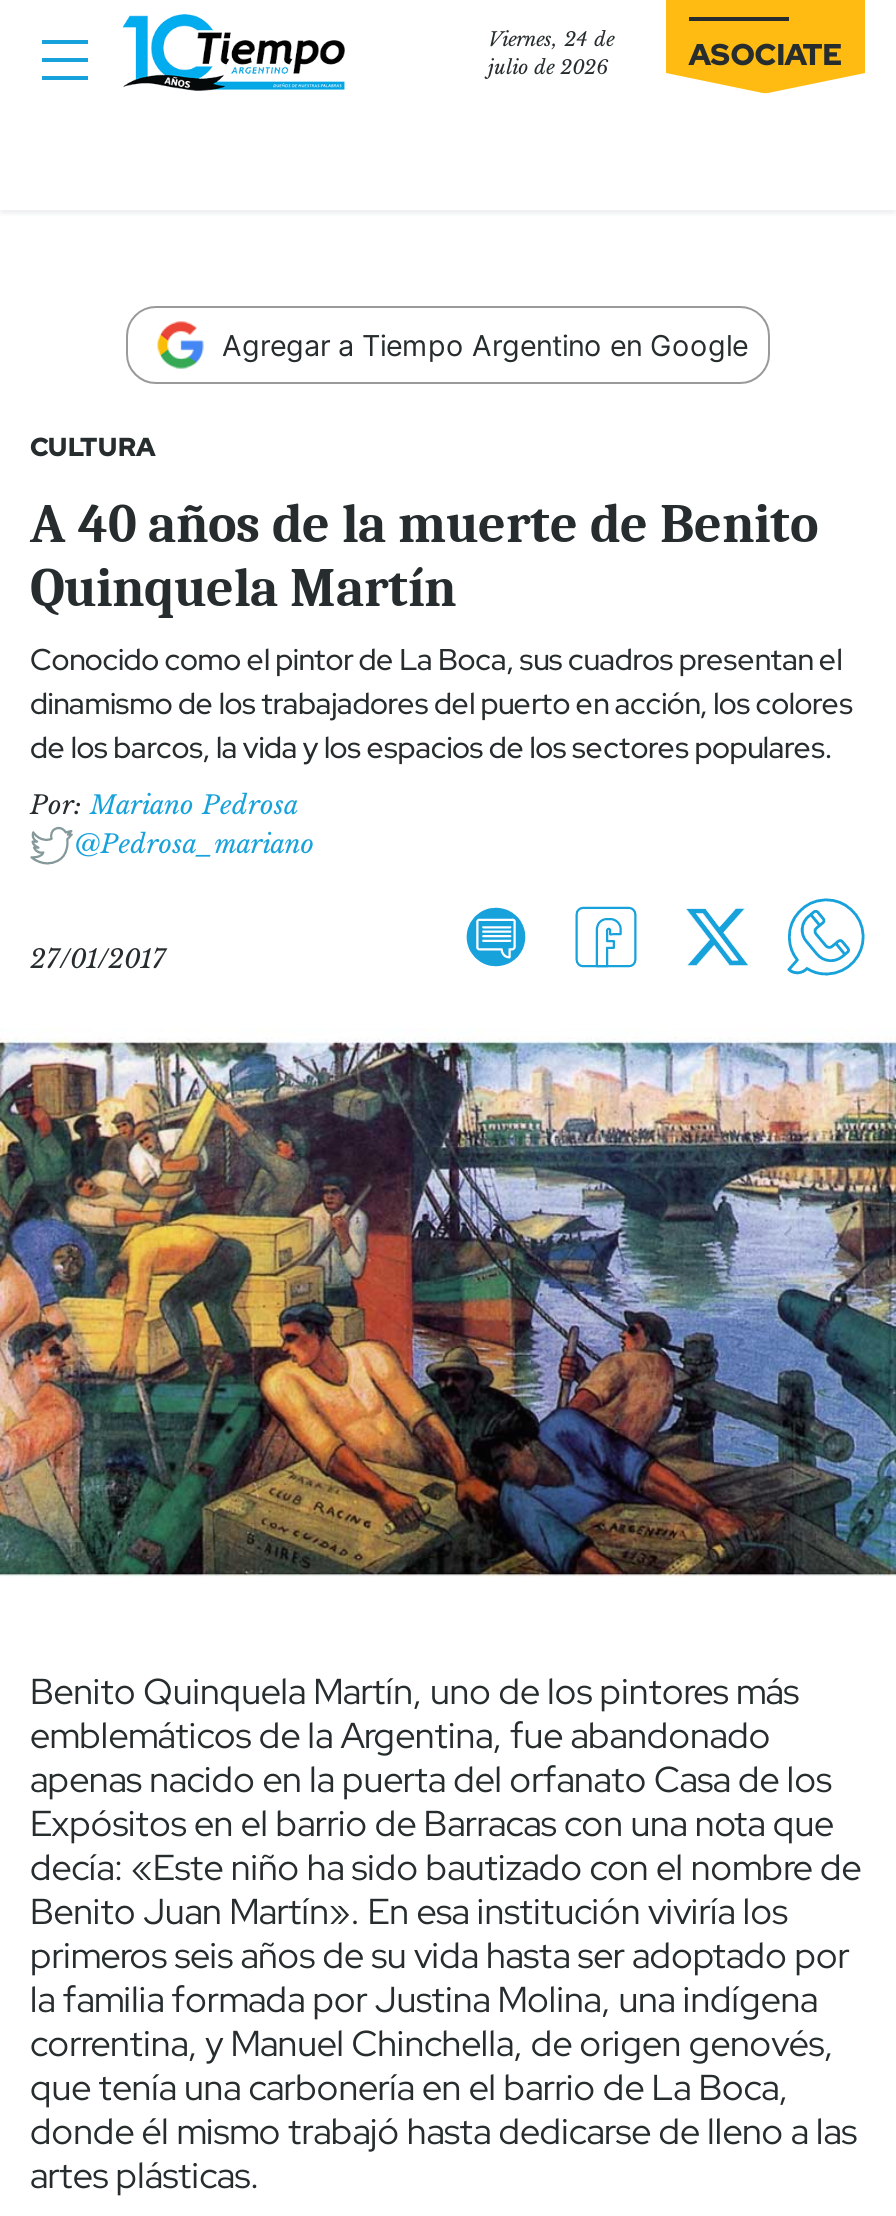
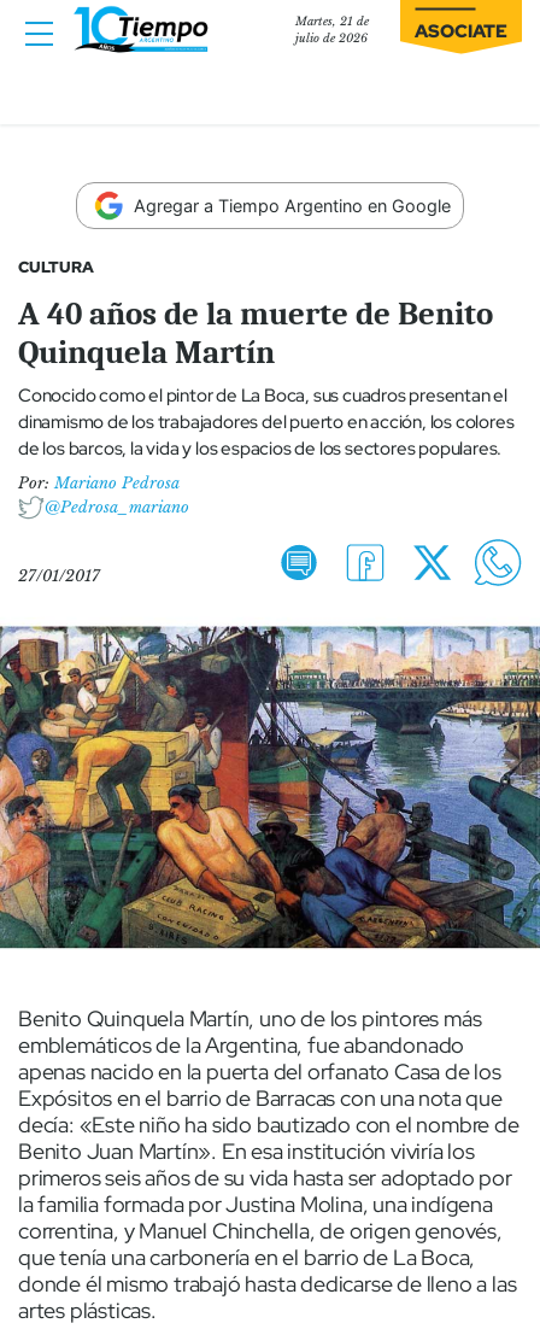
- Viernes, 24 de
+ Martes, 21 de
